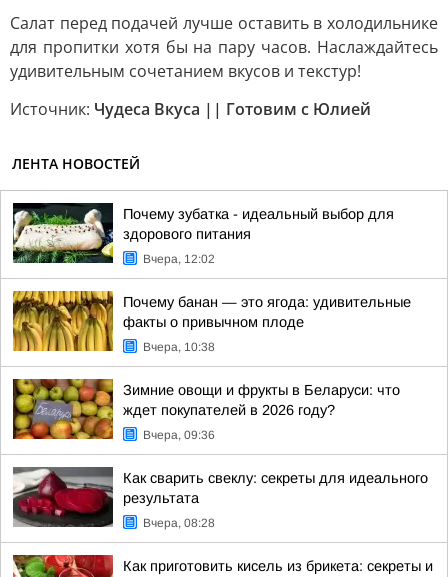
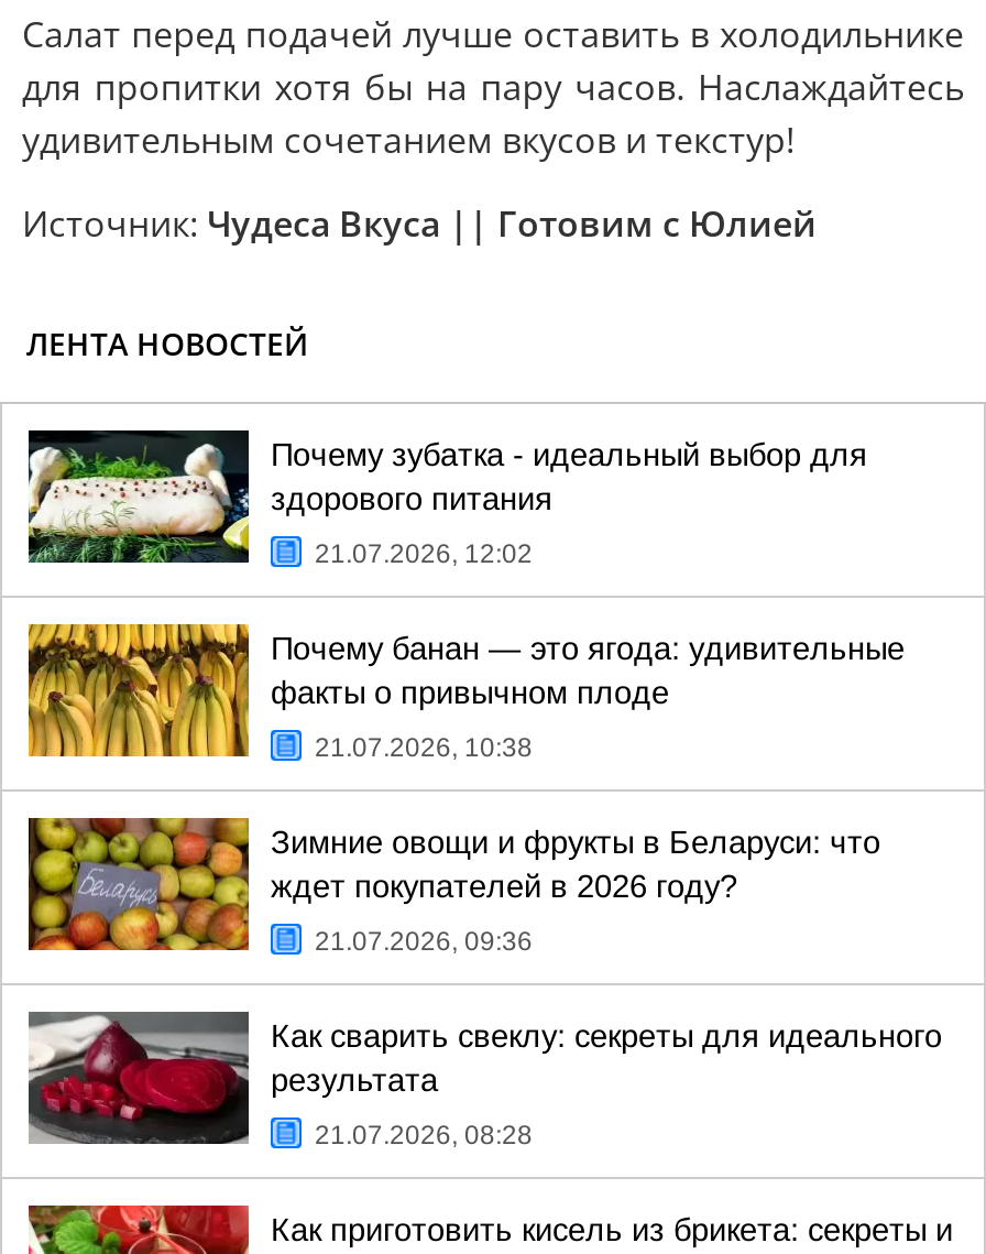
- Вчера, 12:02
+ 21.07.2026, 12:02

- Вчера, 10:38
+ 21.07.2026, 10:38

- Вчера, 09:36
+ 21.07.2026, 09:36

- Вчера, 08:28
+ 21.07.2026, 08:28
